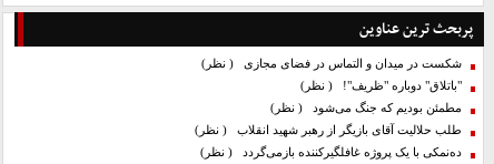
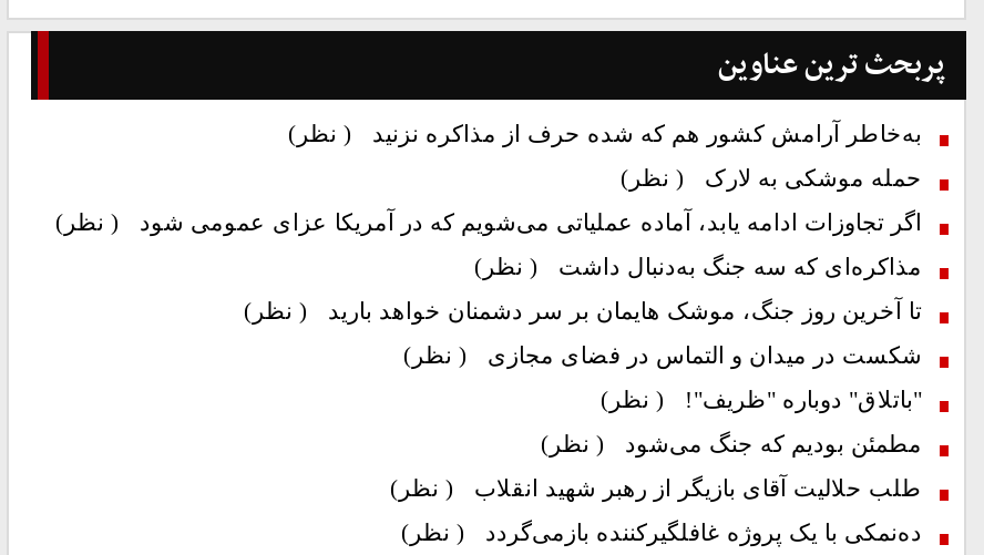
+ به‌خاطر آرامش کشور هم که شده حرف از مذاکره نزنید ( نظر)
+ حمله موشکی به لارک ( نظر)
+ اگر تجاوزات ادامه یابد، آماده عملیاتی می‌شویم که در آمریکا عزای عمومی شود ( نظر)
+ مذاکره‌ای که سه جنگ به‌دنبال داشت ( نظر)
+ تا آخرین روز جنگ، موشک هایمان بر سر دشمنان خواهد بارید ( نظر)
